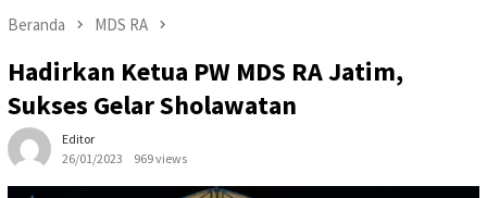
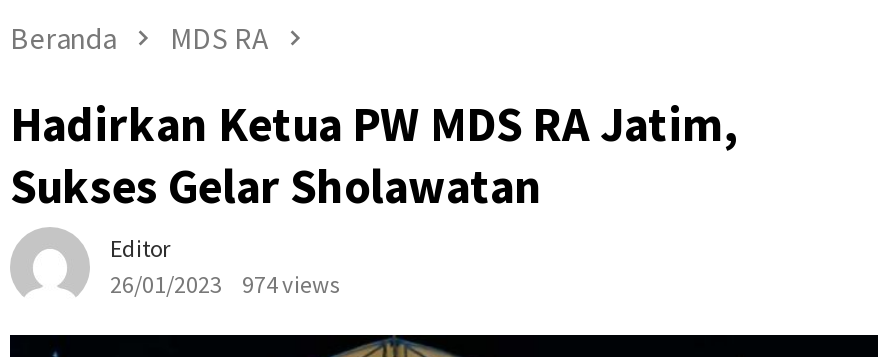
- 26/01/2023 969 views
+ 26/01/2023 974 views
